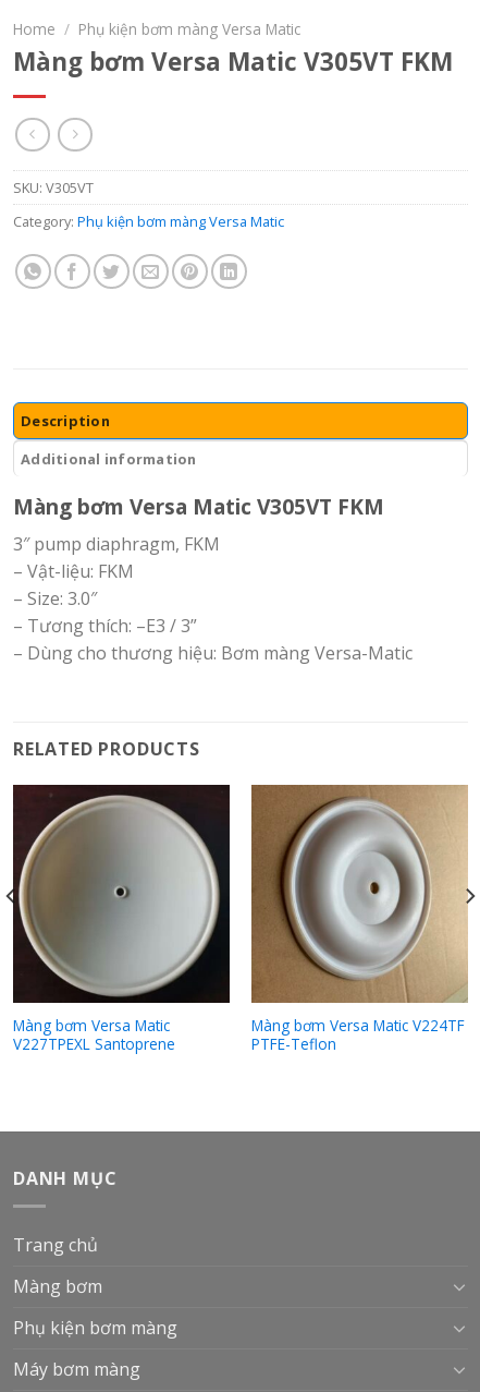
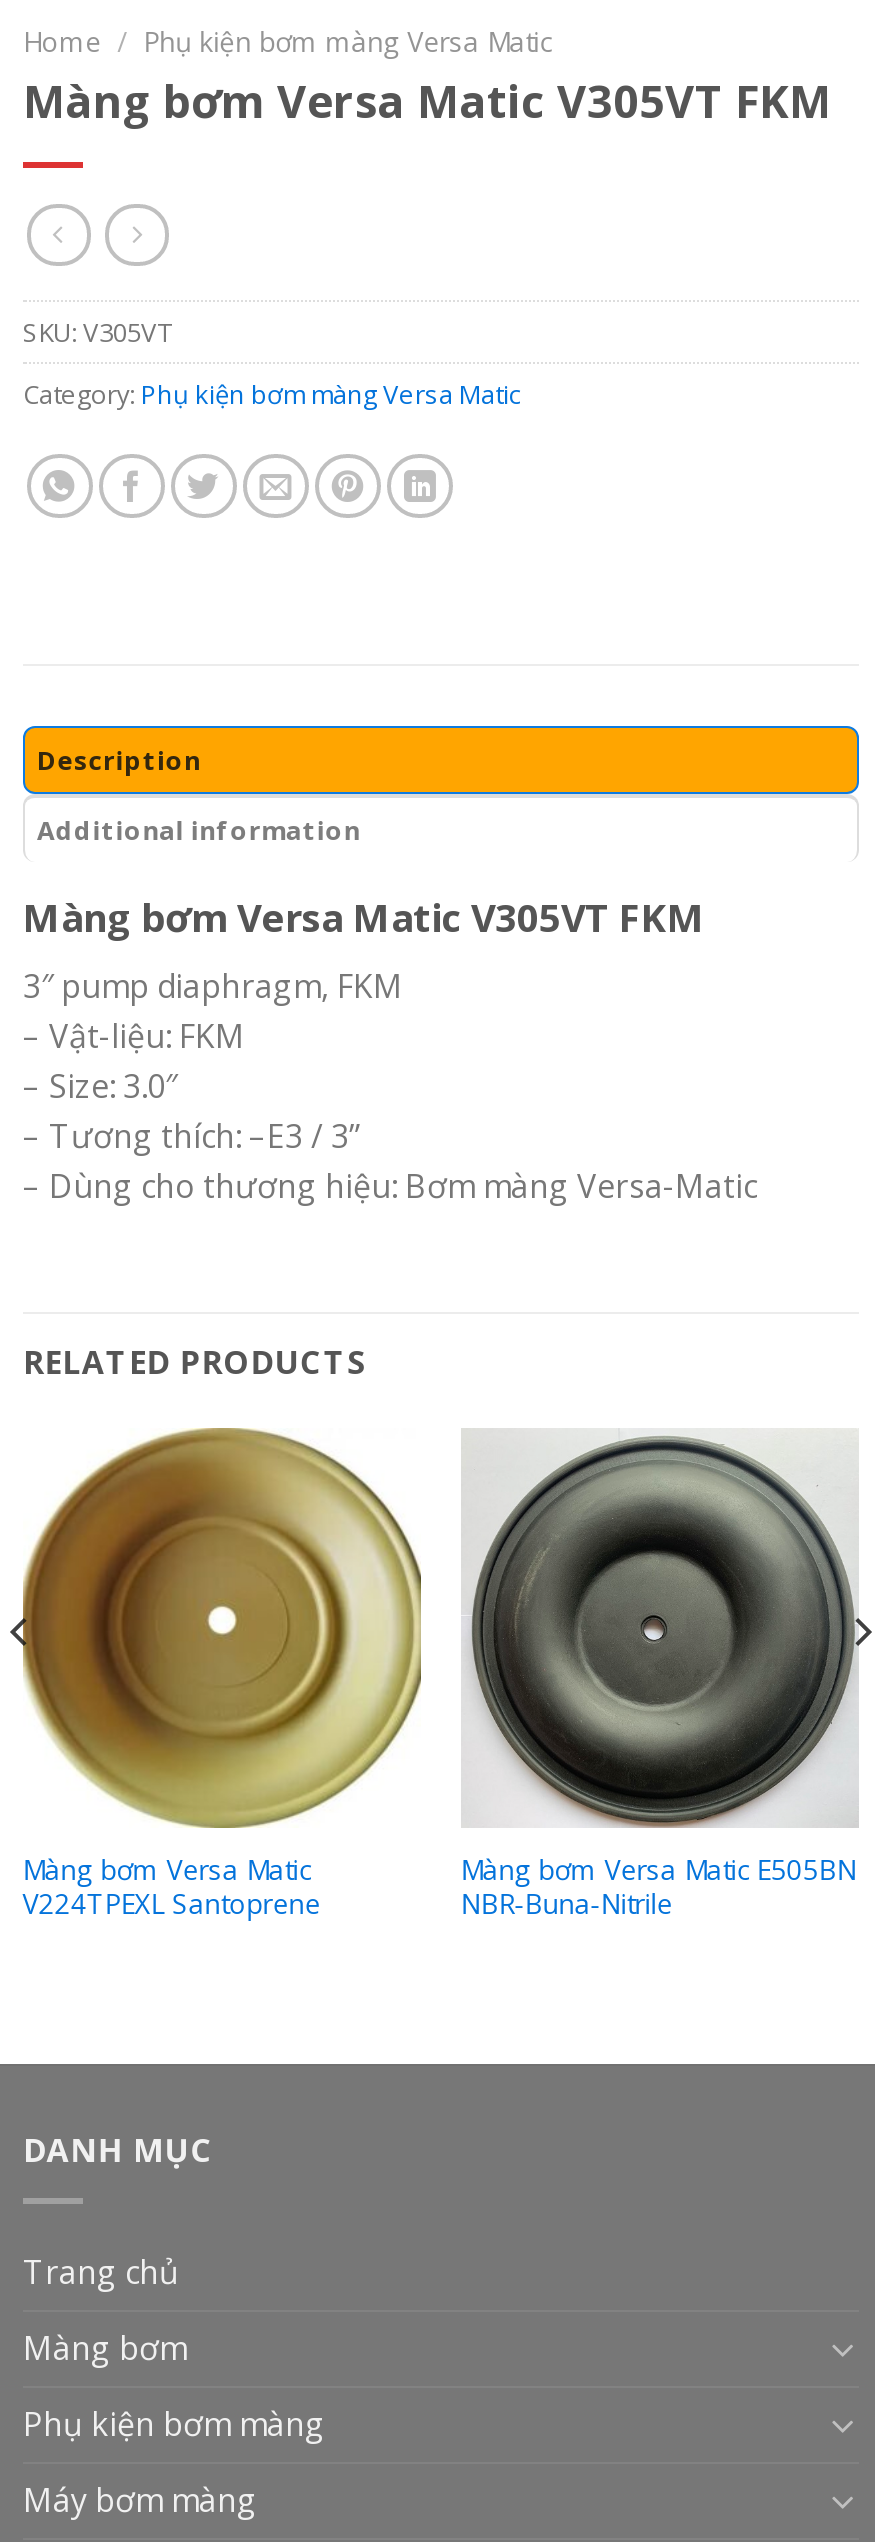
- [image]
- V227TPEXL Santoprene
+ [image]
+ V224TPEXL Santoprene

- [image]
- Màng bơm Versa Matic V224TF
- PTFE-Teflon
+ [image]
+ Màng bơm Versa Matic E505BN
+ NBR-Buna-Nitrile
